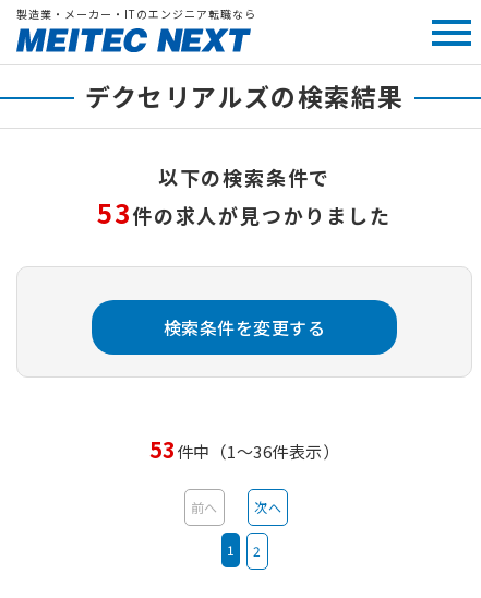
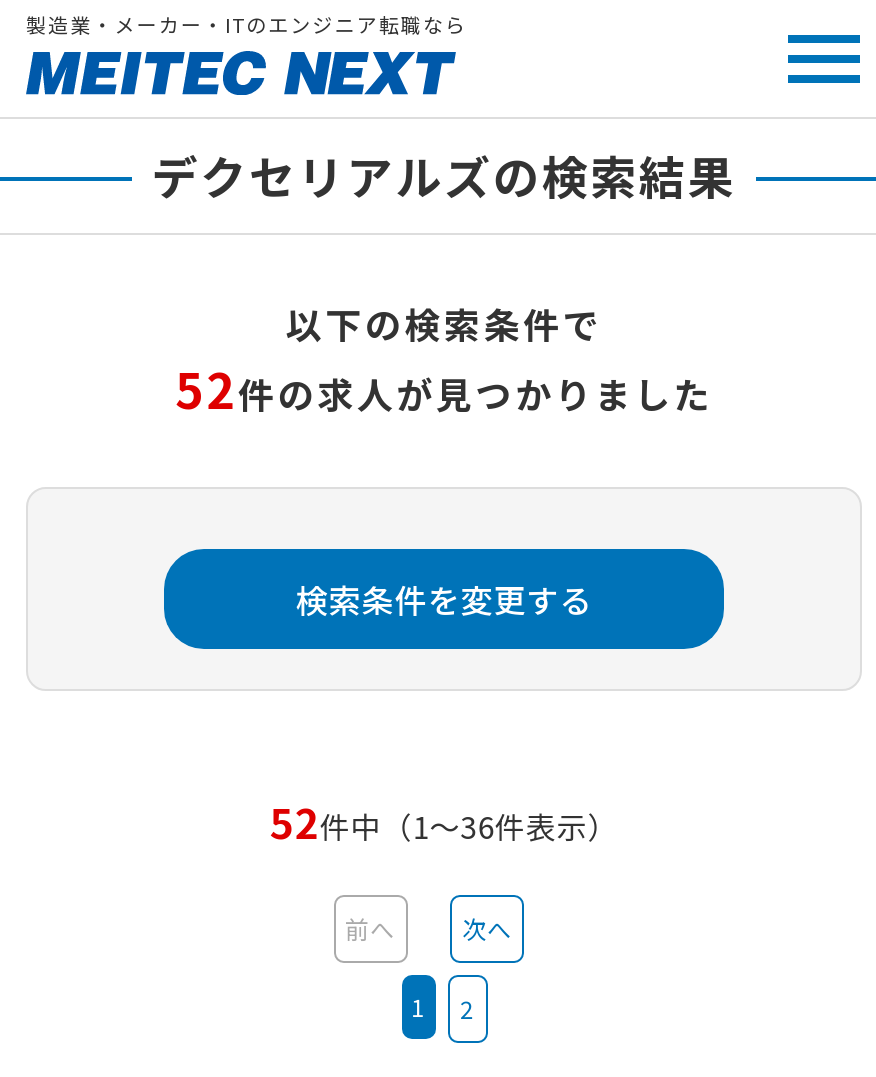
- 53件の求人が見つかりました
+ 52件の求人が見つかりました

- 53件中（1～36件表示）
+ 52件中（1～36件表示）
